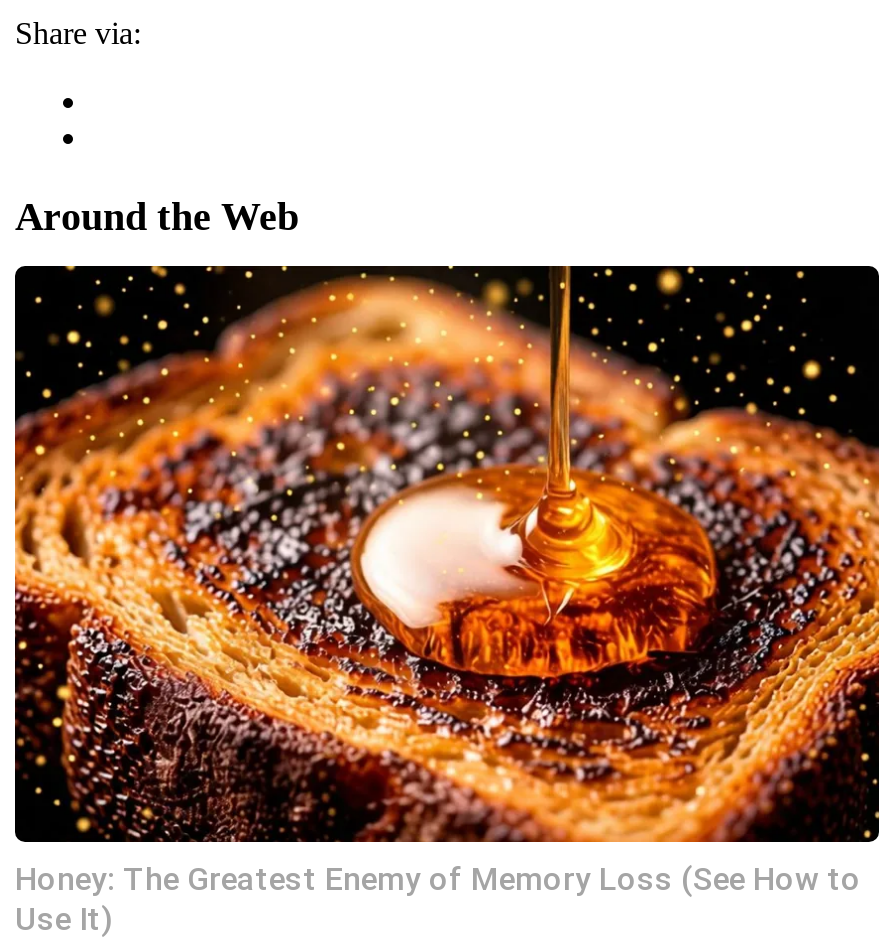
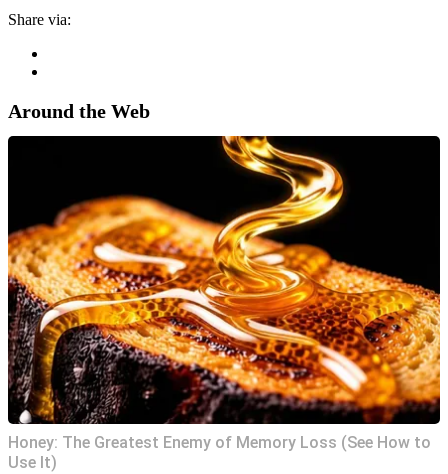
- [image]
+ [image]
